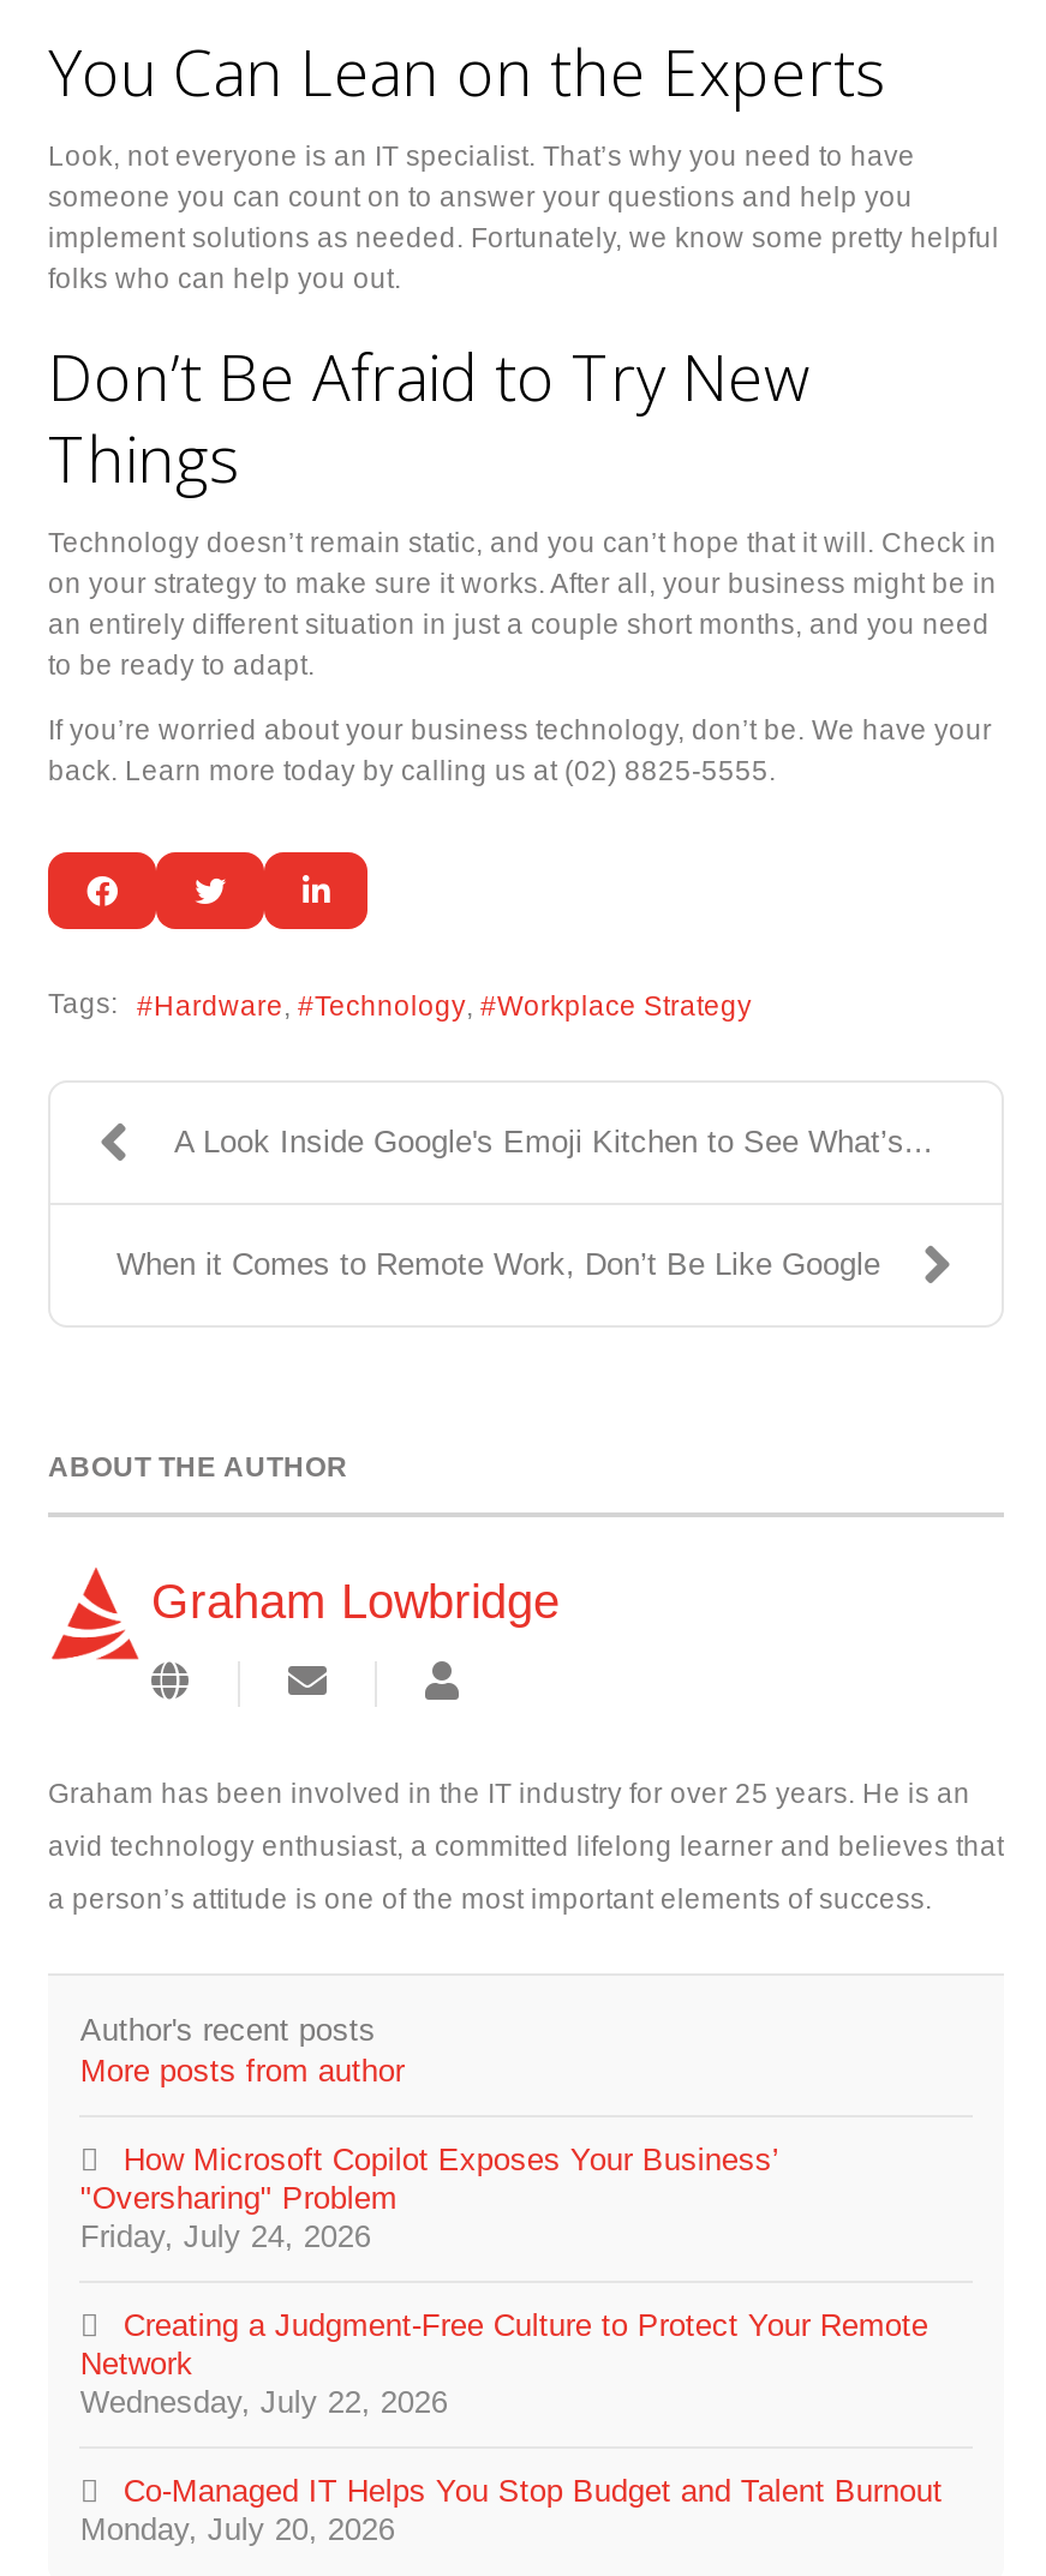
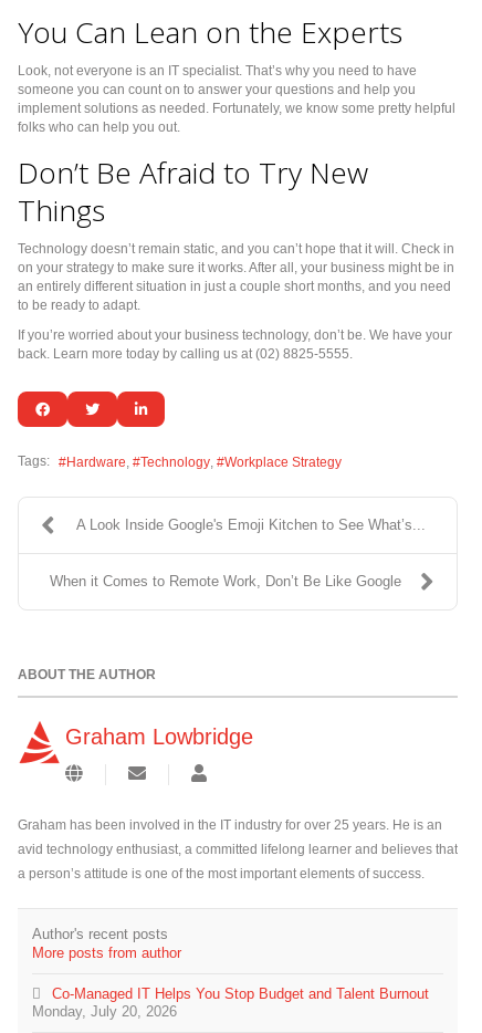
- How Microsoft Copilot Exposes Your Business’
- "Oversharing" Problem

- Friday, July 24, 2026

- Creating a Judgment-Free Culture to Protect Your Remote
- Network

- Wednesday, July 22, 2026
